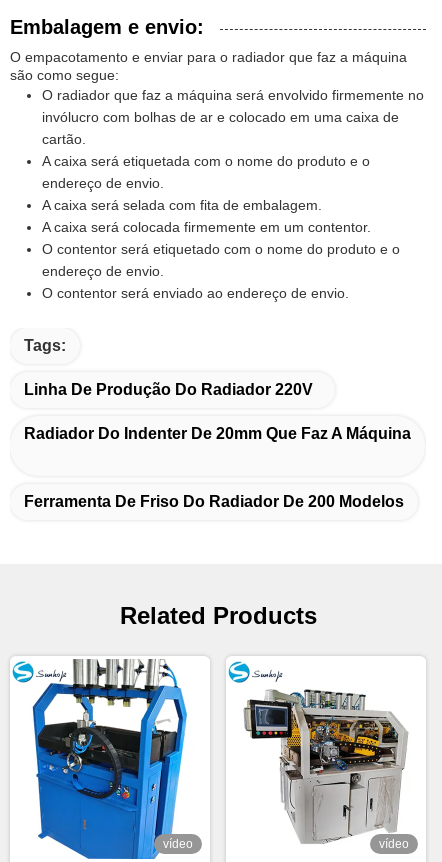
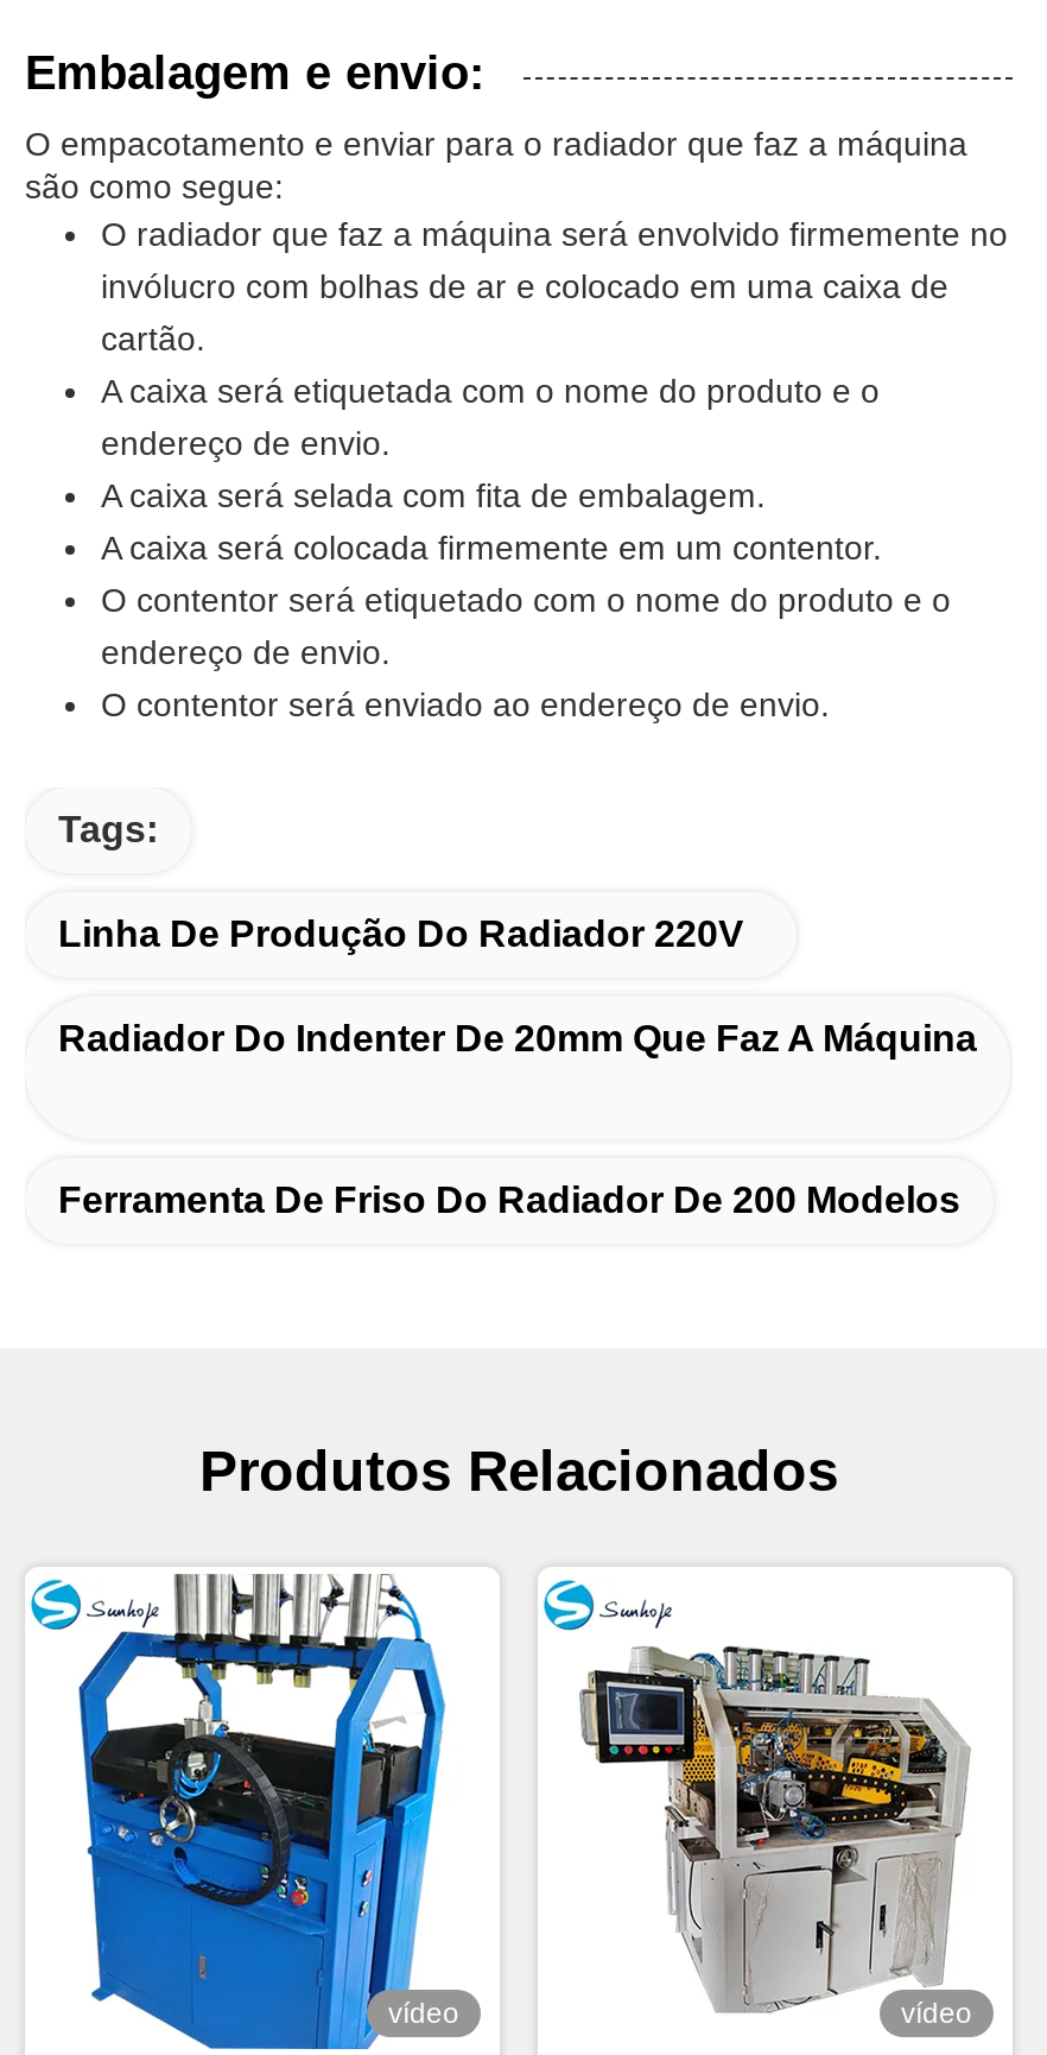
- Related Products
+ Produtos Relacionados
